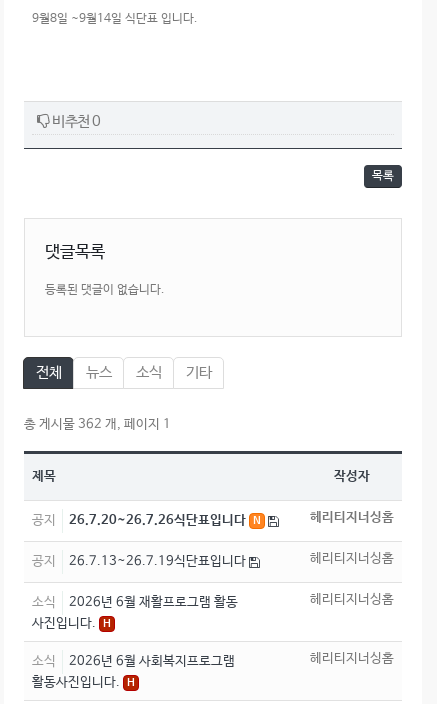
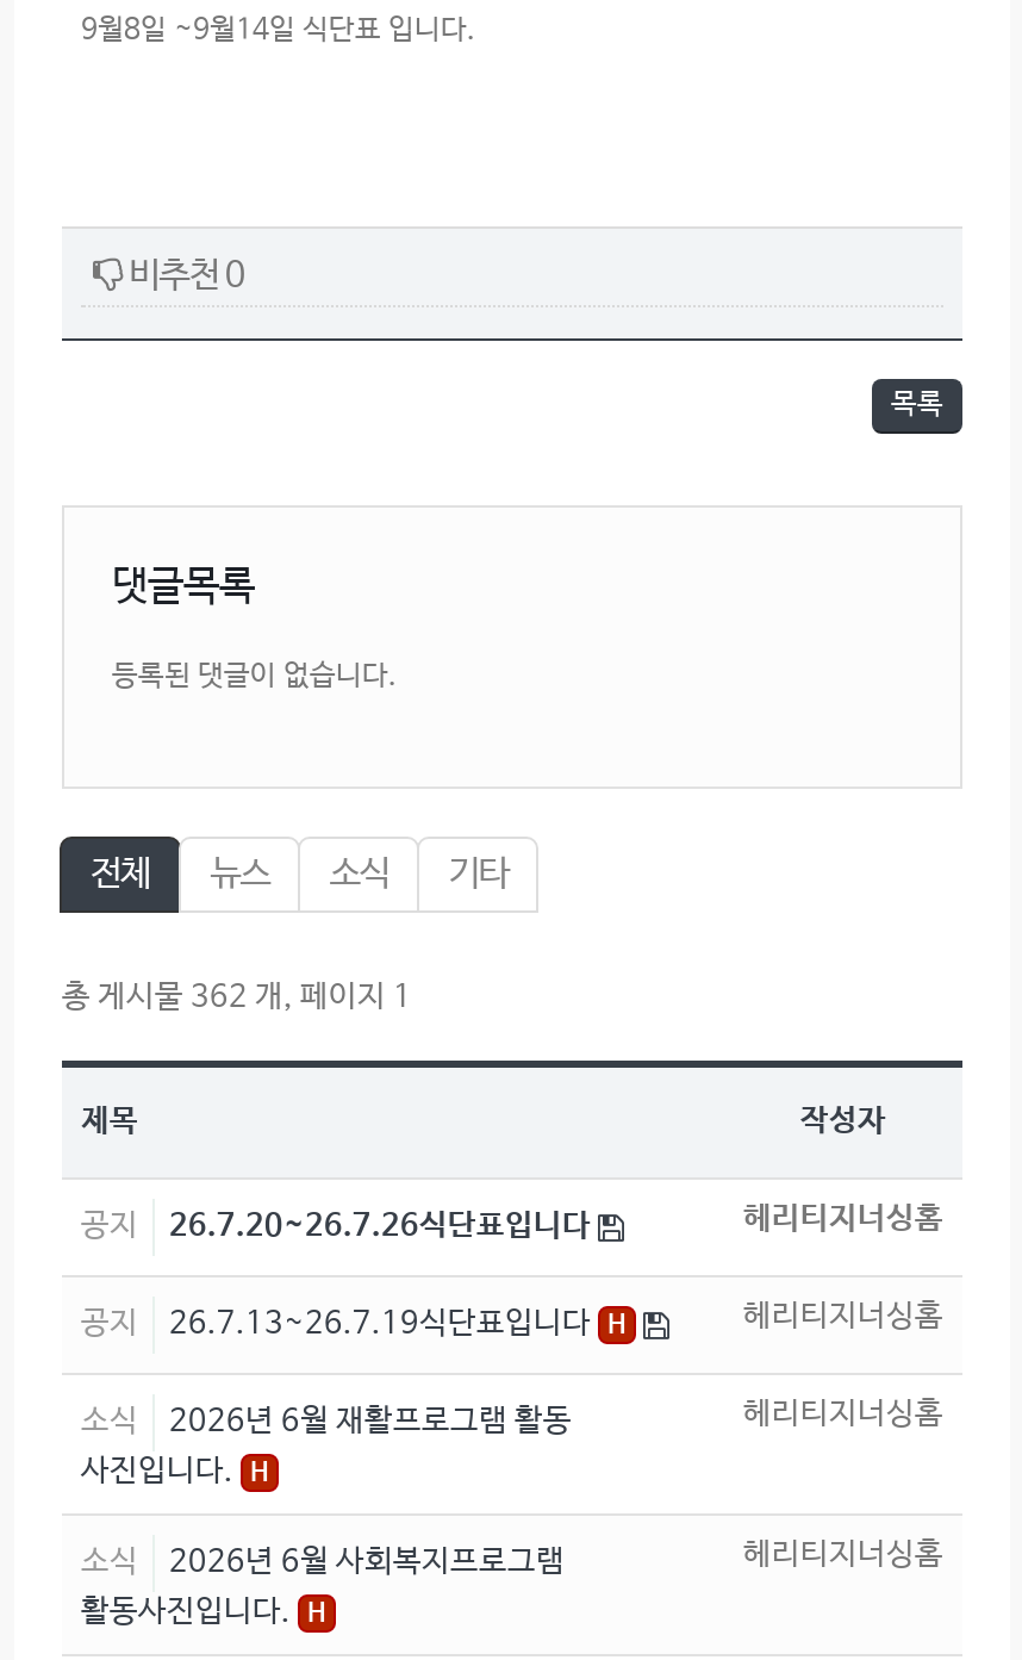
- 26.7.20~26.7.26식단표입니다 N
+ 26.7.20~26.7.26식단표입니다

- 26.7.13~26.7.19식단표입니다
+ 26.7.13~26.7.19식단표입니다 H
